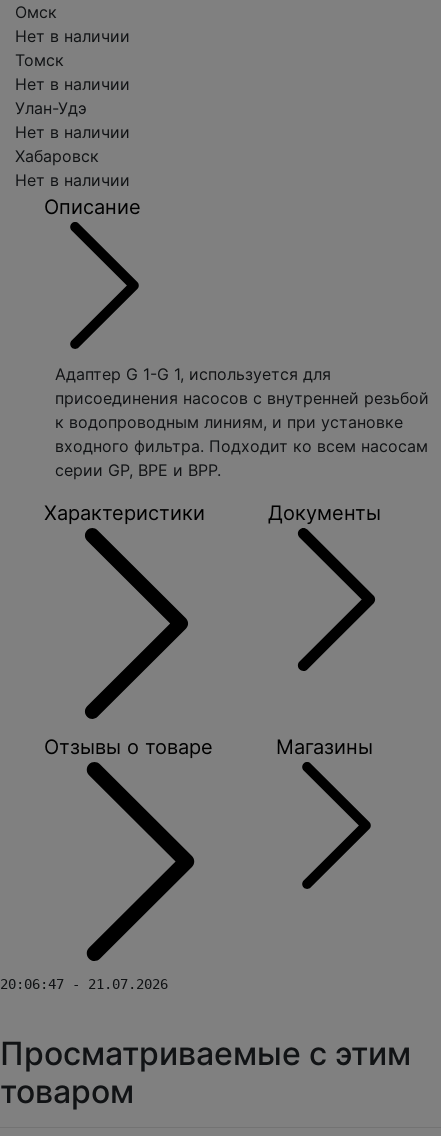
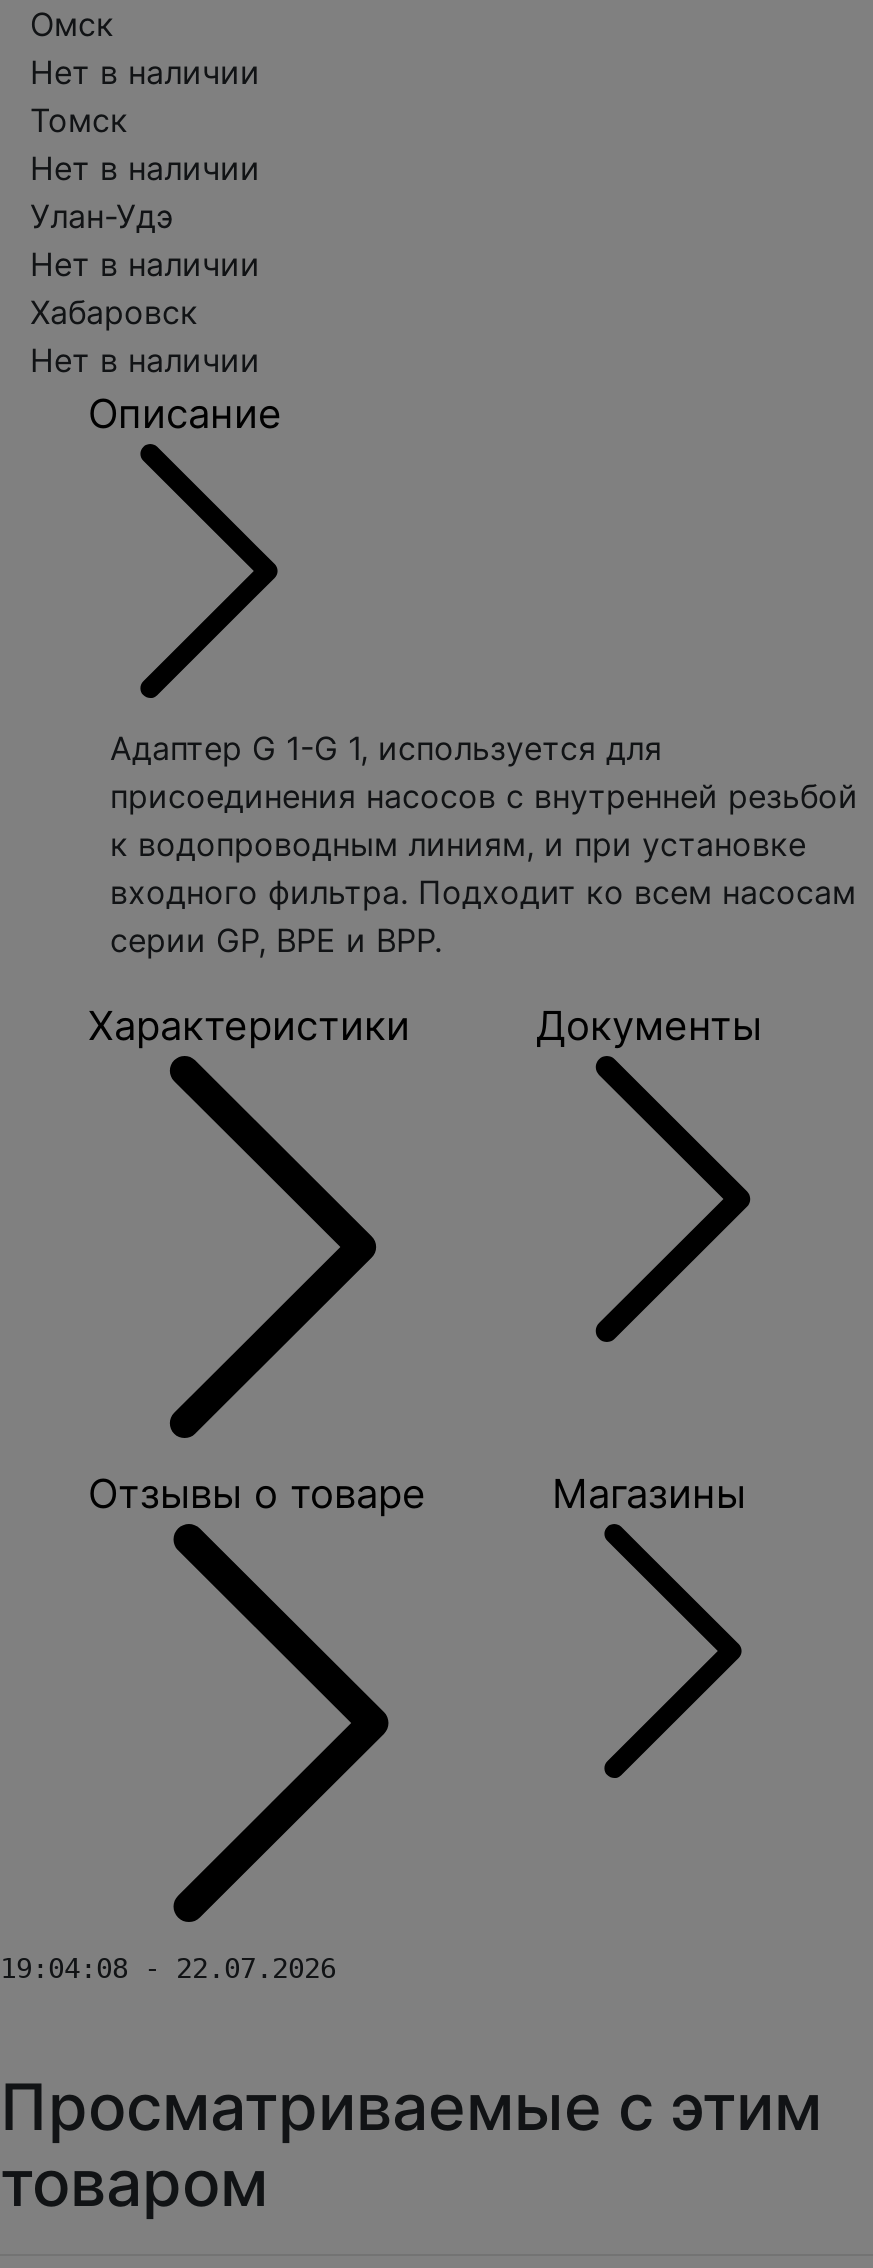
- 20:06:47 - 21.07.2026
+ 19:04:08 - 22.07.2026
